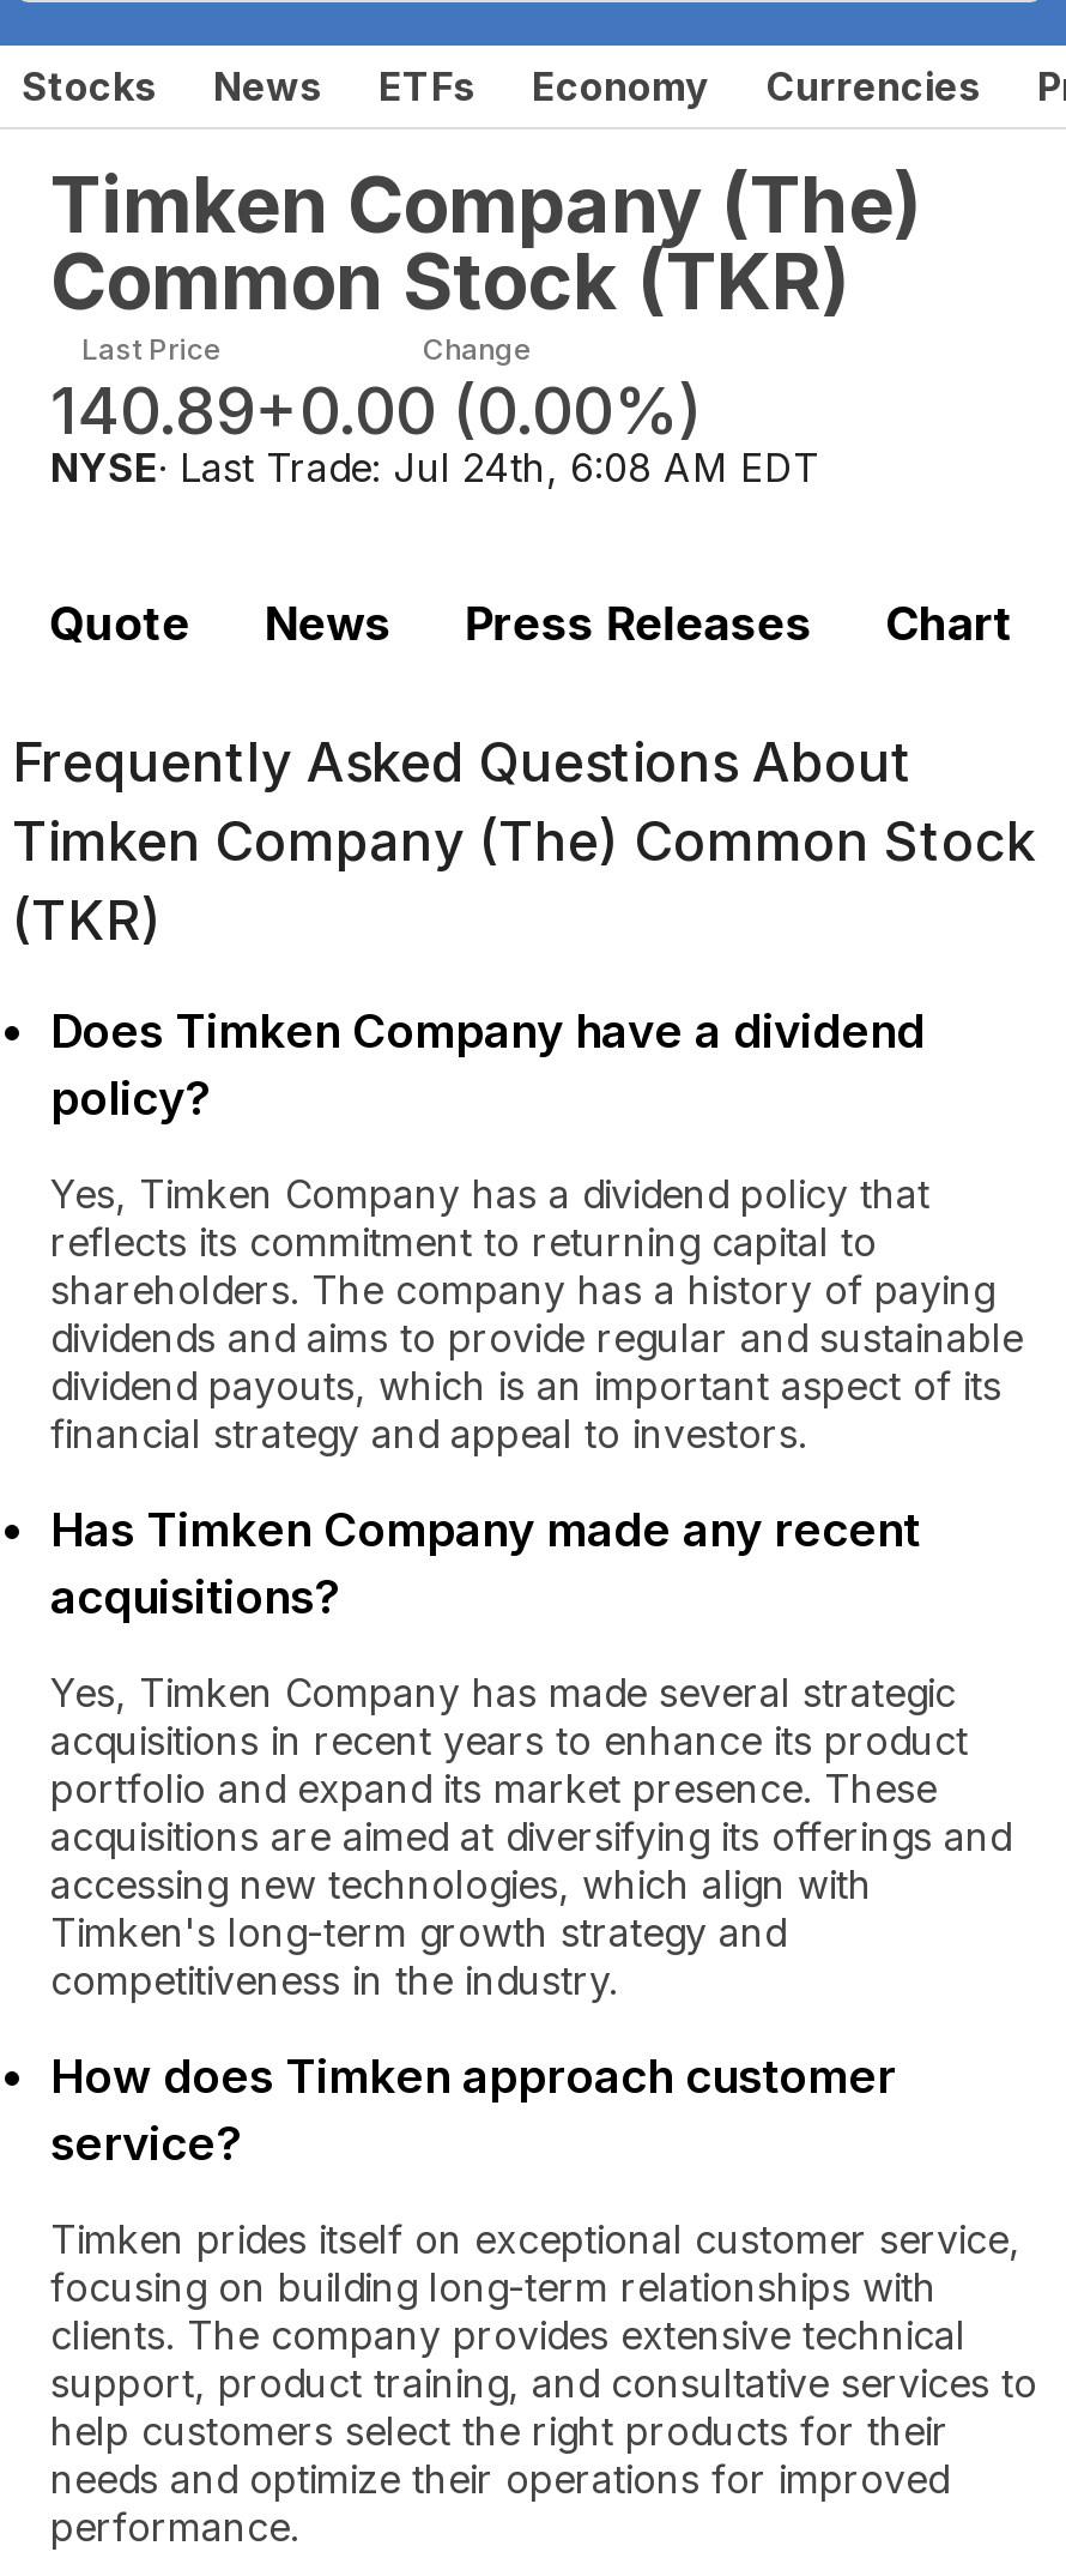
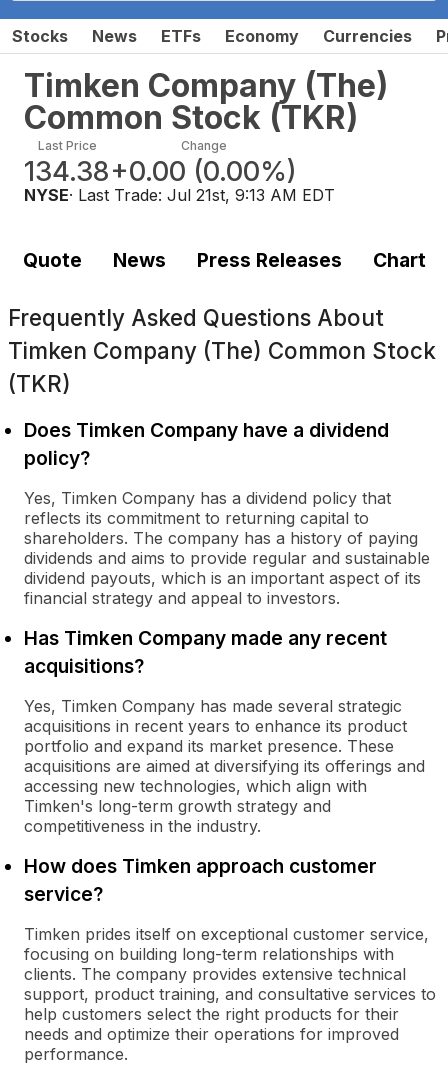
- 140.89 +0.00 (0.00%)
+ 134.38 +0.00 (0.00%)

- NYSE · Last Trade: Jul 24th, 6:08 AM EDT
+ NYSE · Last Trade: Jul 21st, 9:13 AM EDT
